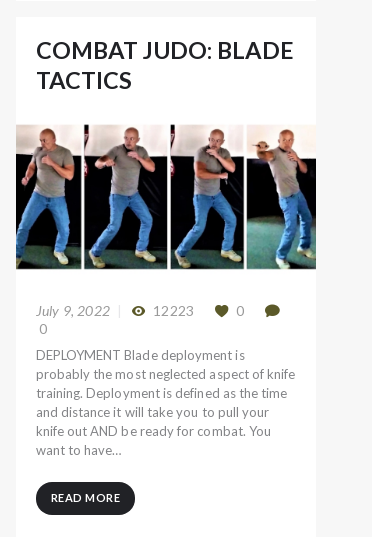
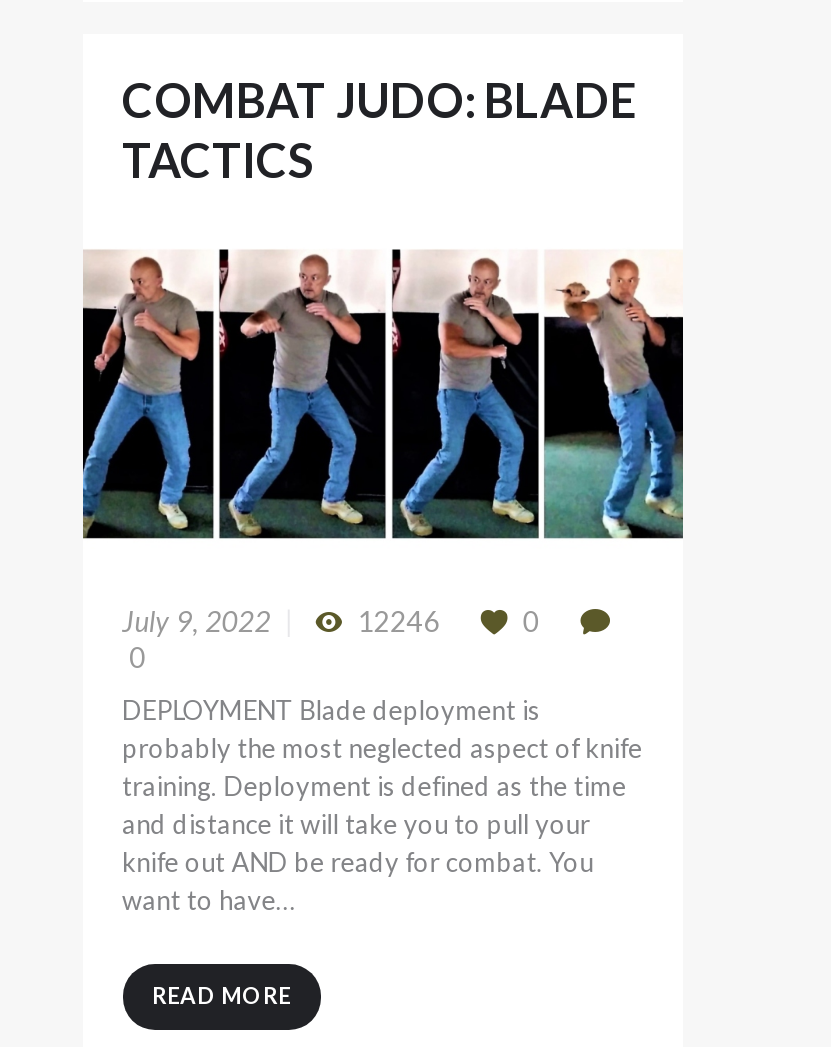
- 12223
+ 12246
